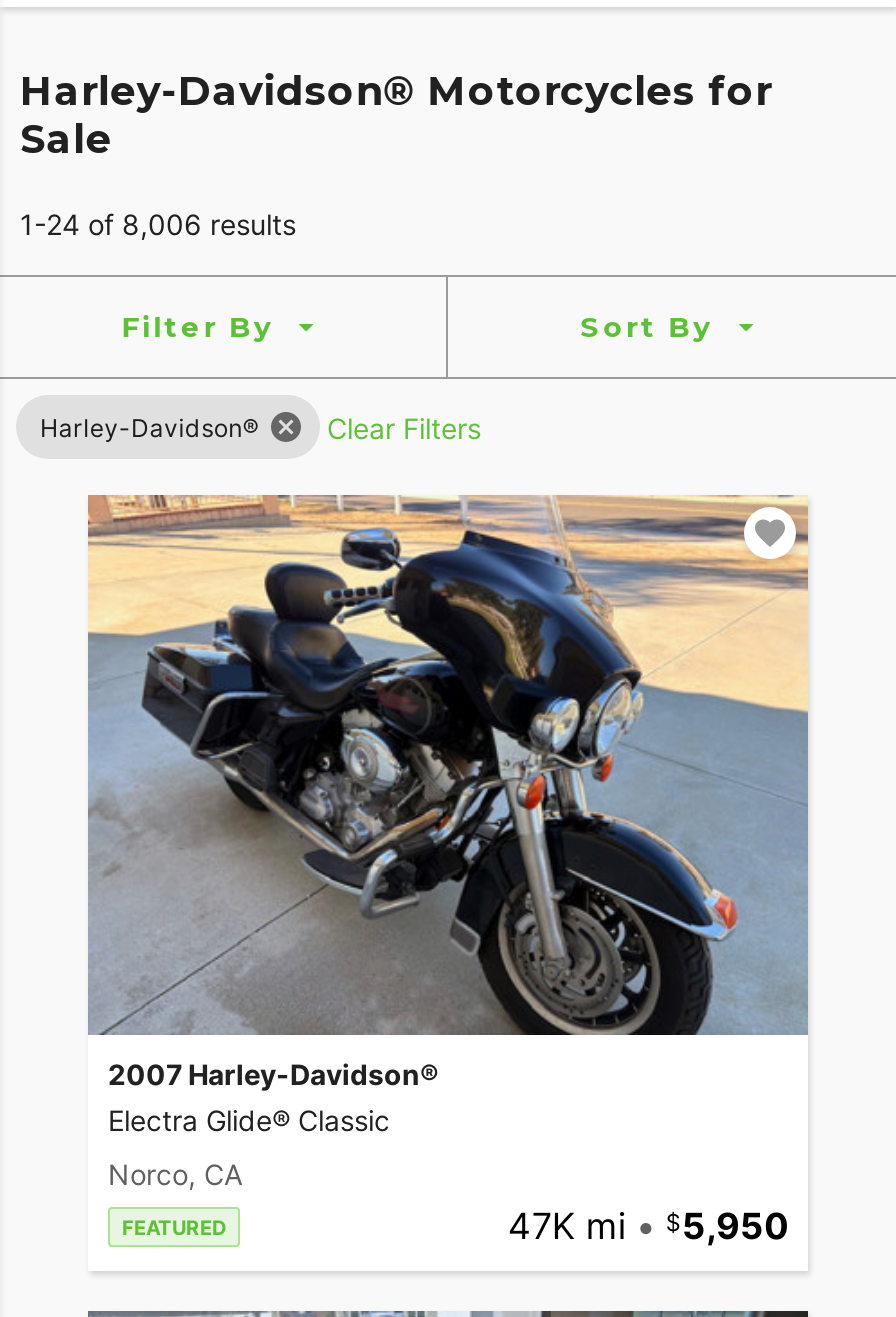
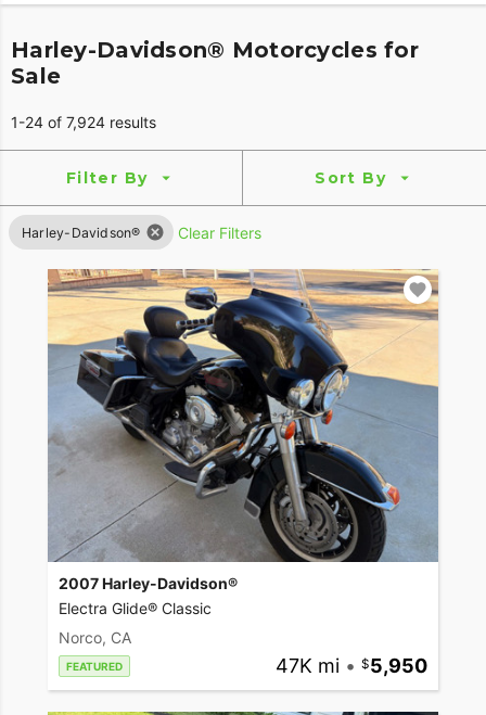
- 1-24 of 8,006 results
+ 1-24 of 7,924 results
